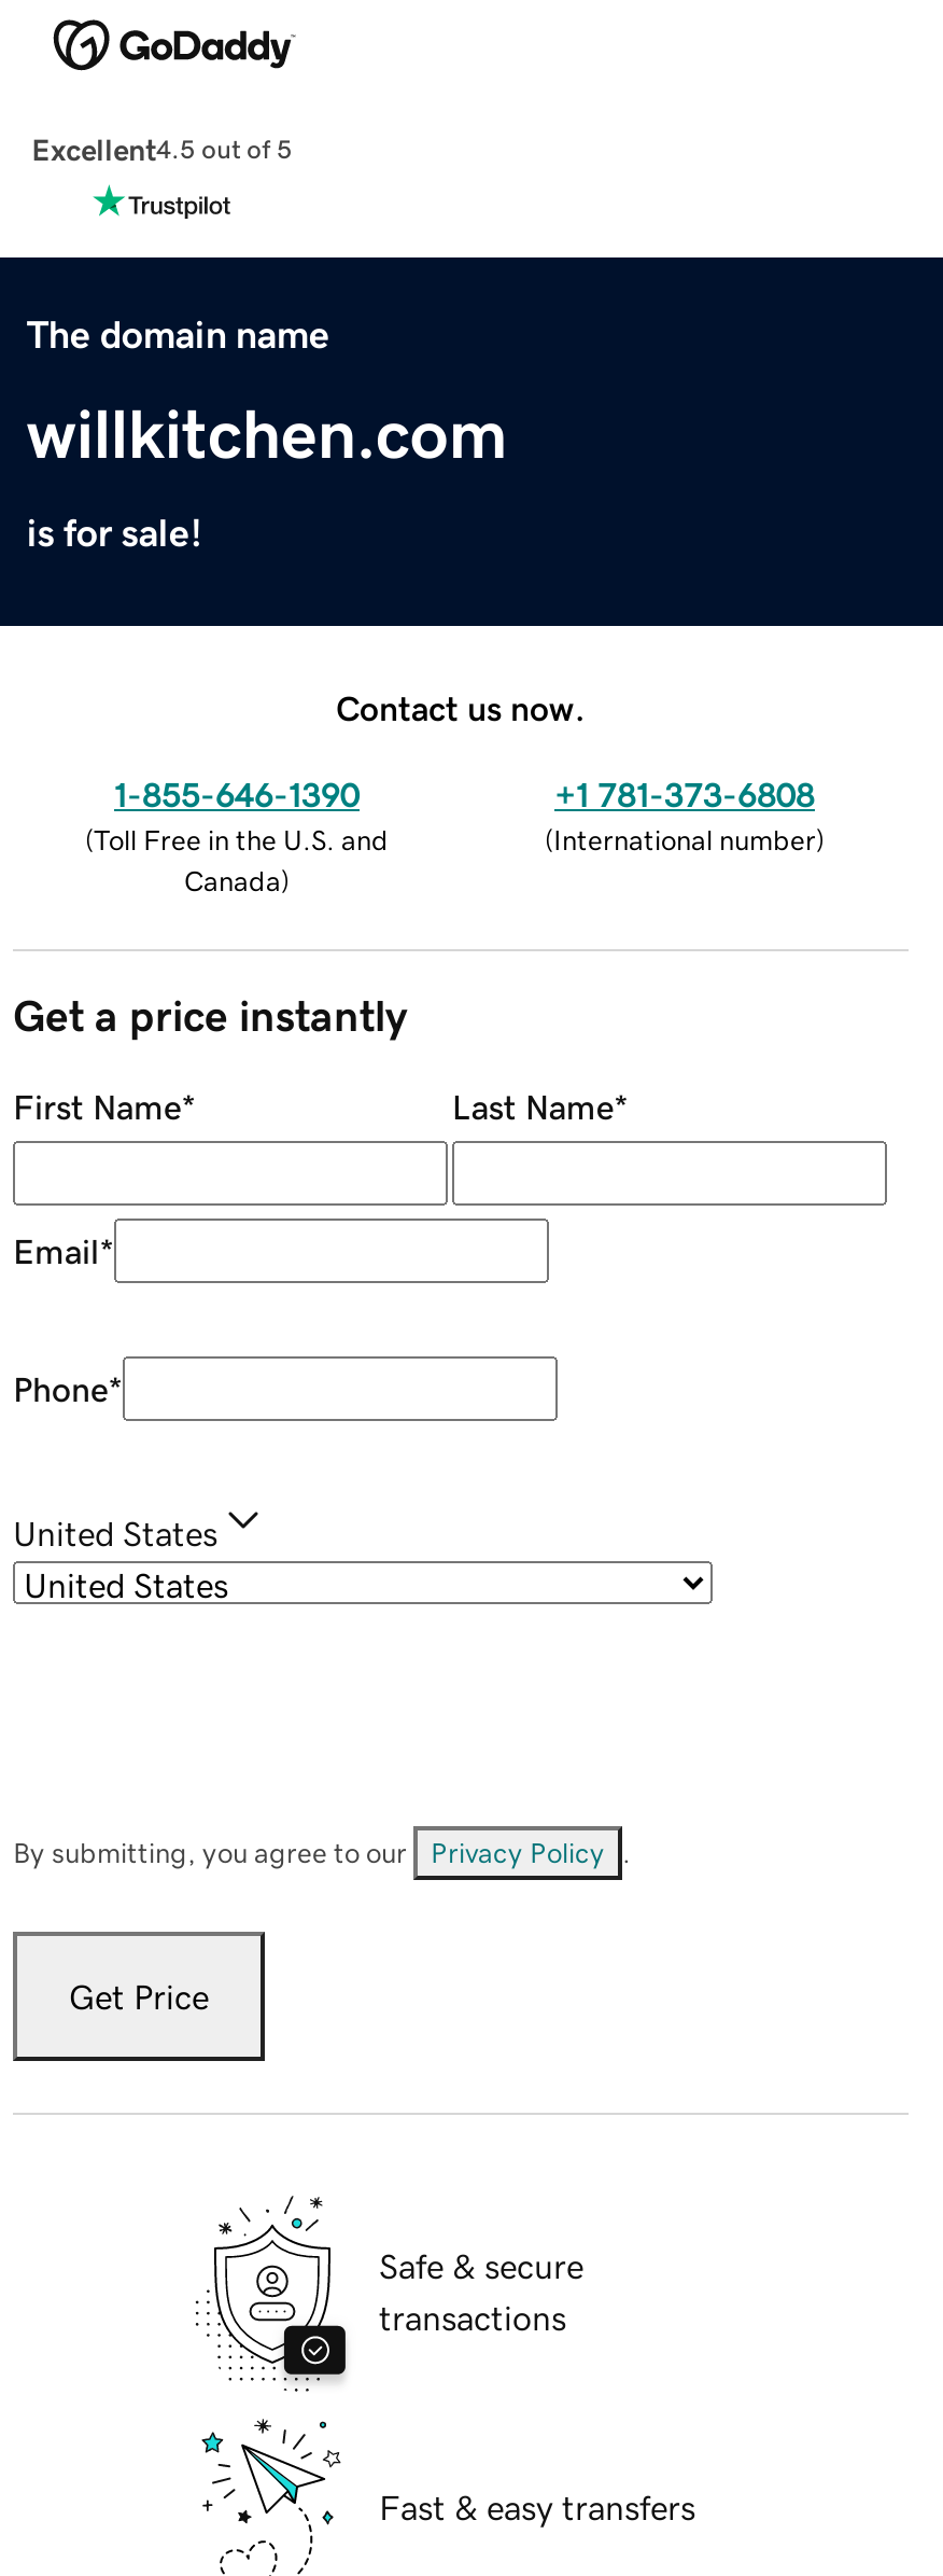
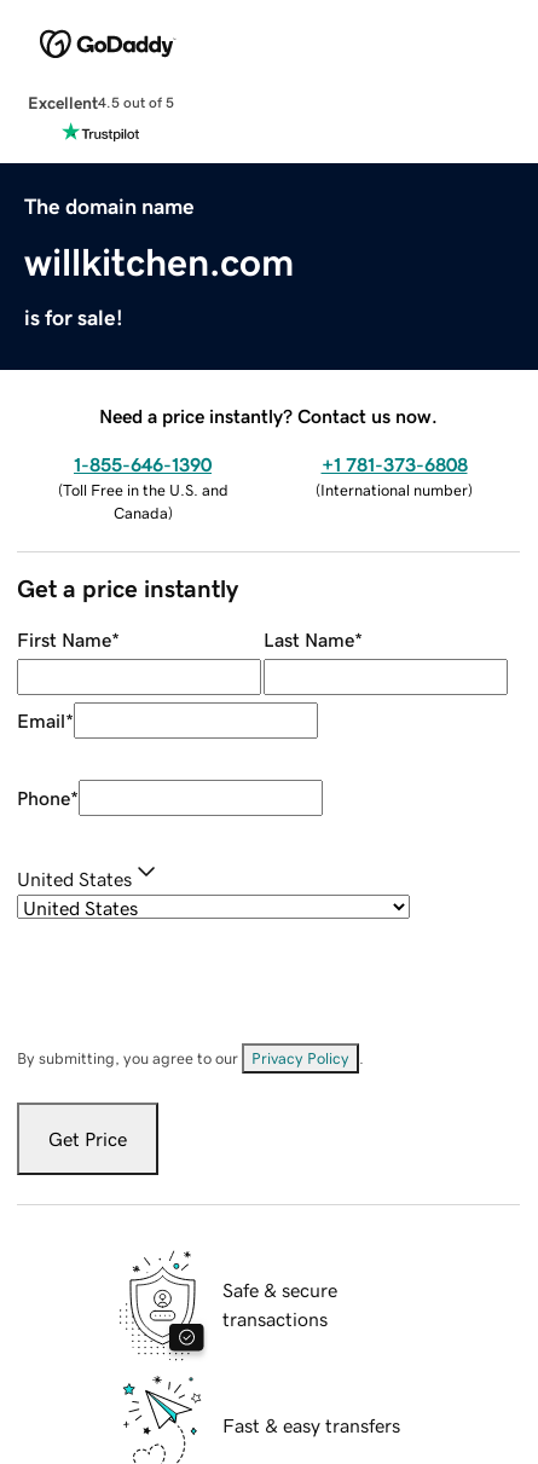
- Contact us now.
+ Need a price instantly? Contact us now.
